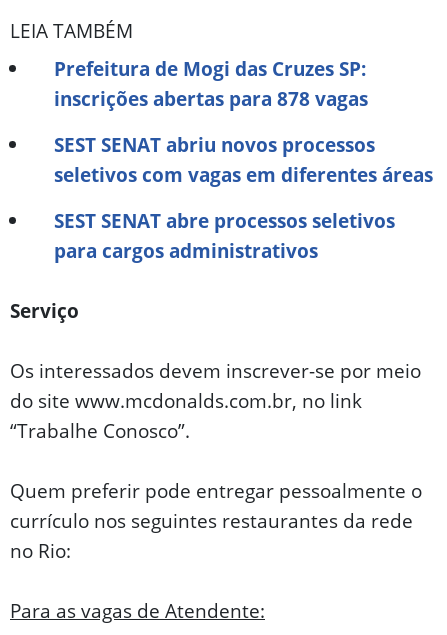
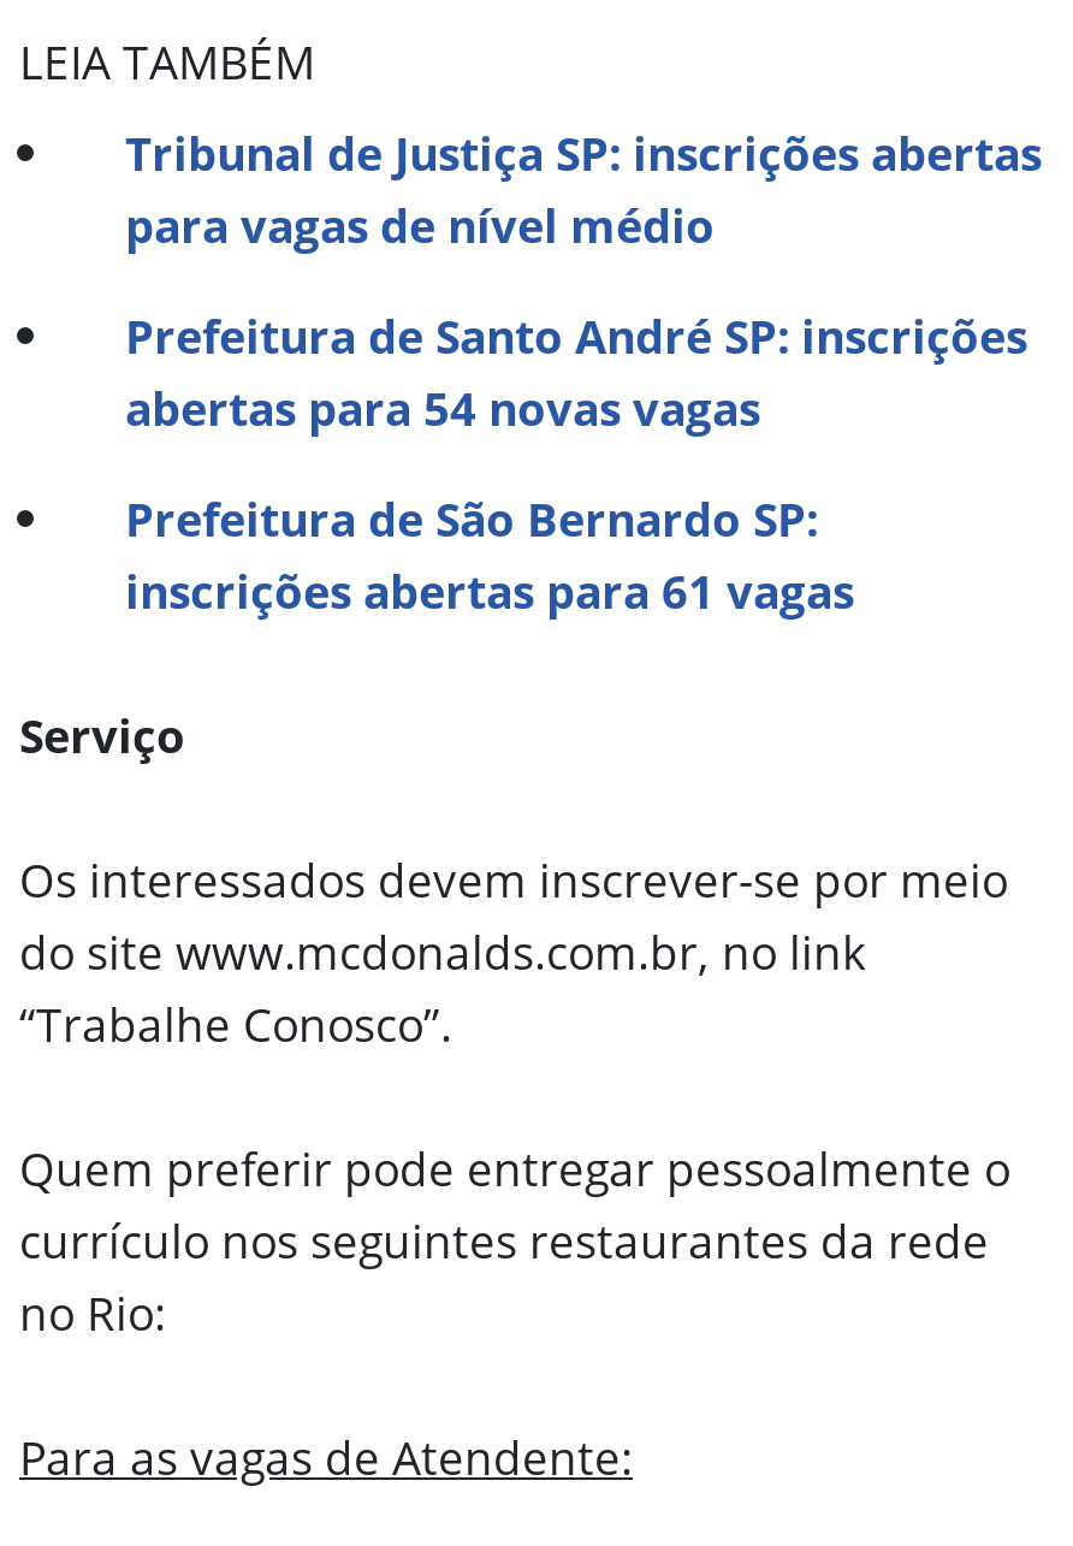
- Prefeitura de Mogi das Cruzes SP:
- inscrições abertas para 878 vagas
+ Tribunal de Justiça SP: inscrições abertas
+ para vagas de nível médio

- SEST SENAT abriu novos processos
- seletivos com vagas em diferentes áreas
+ Prefeitura de Santo André SP: inscrições
+ abertas para 54 novas vagas

- SEST SENAT abre processos seletivos
- para cargos administrativos
+ Prefeitura de São Bernardo SP:
+ inscrições abertas para 61 vagas
